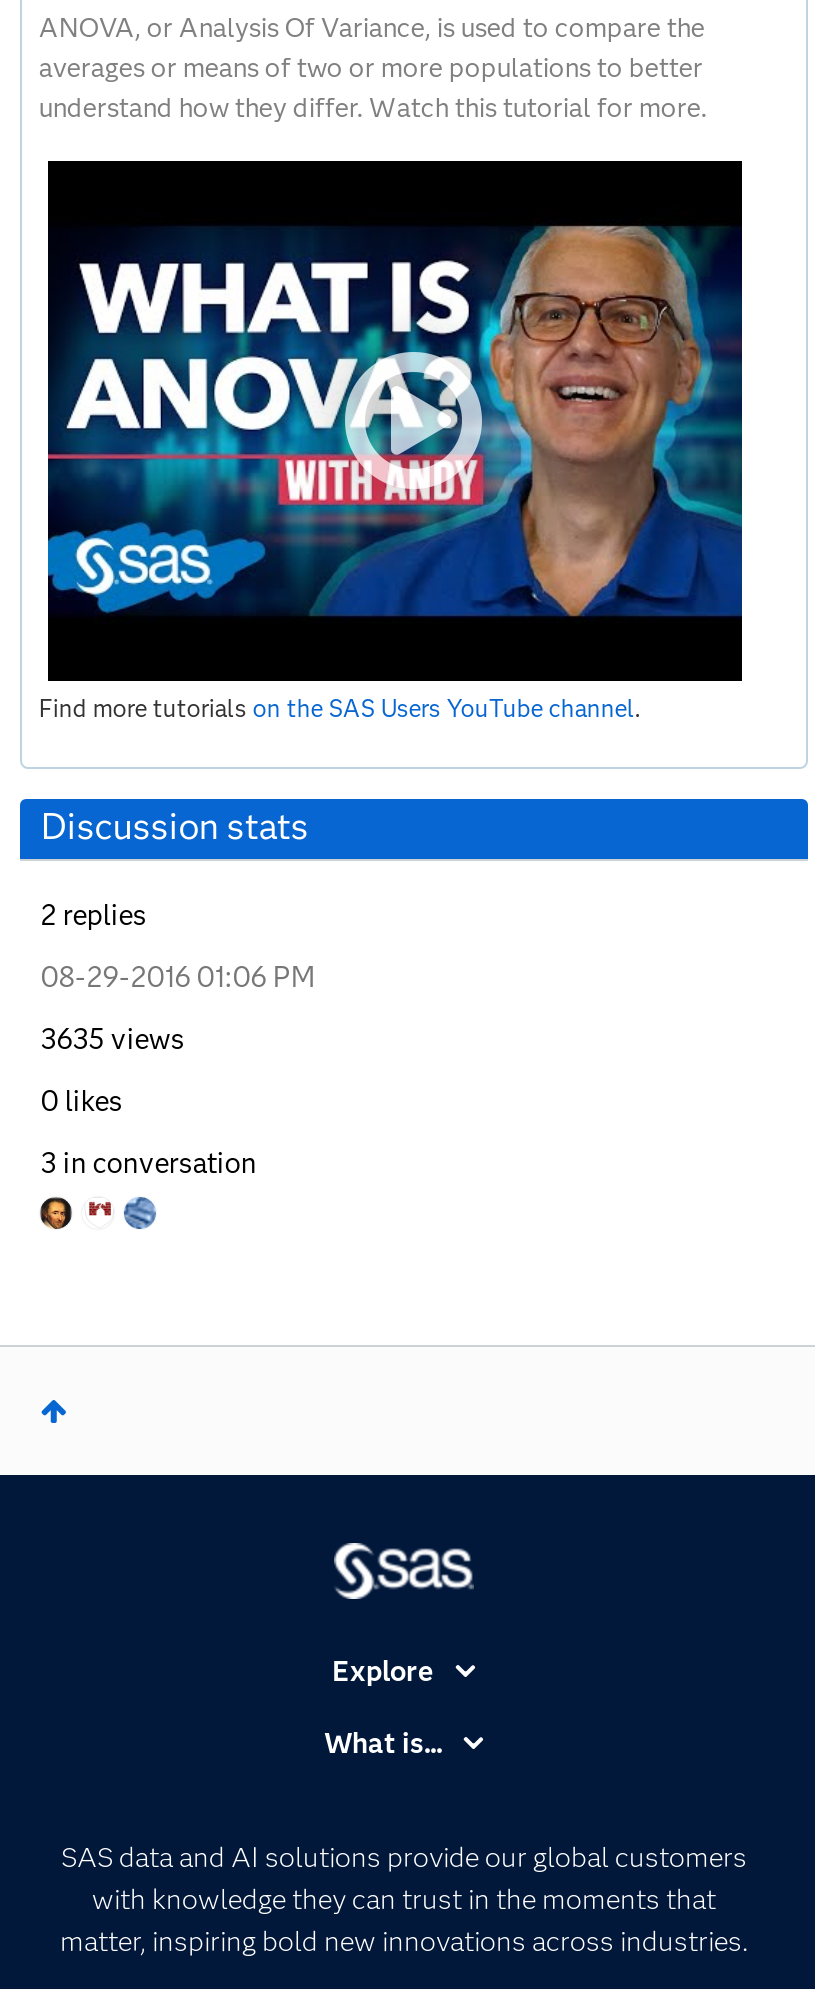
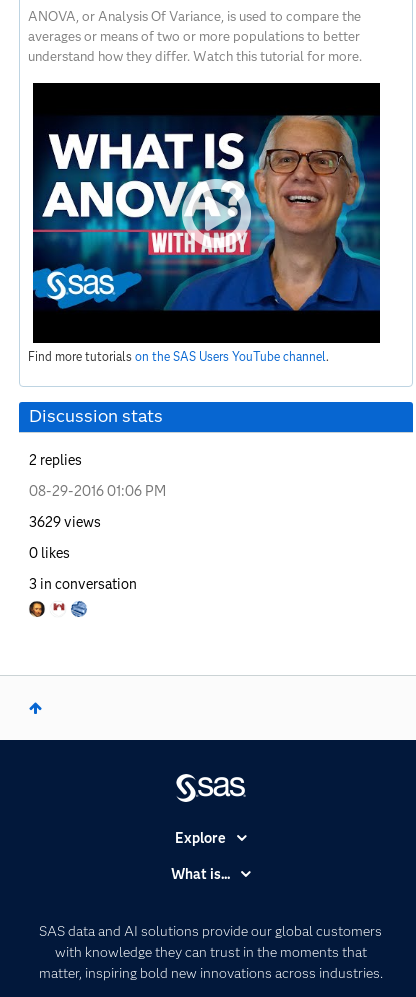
- 3635 views
+ 3629 views
